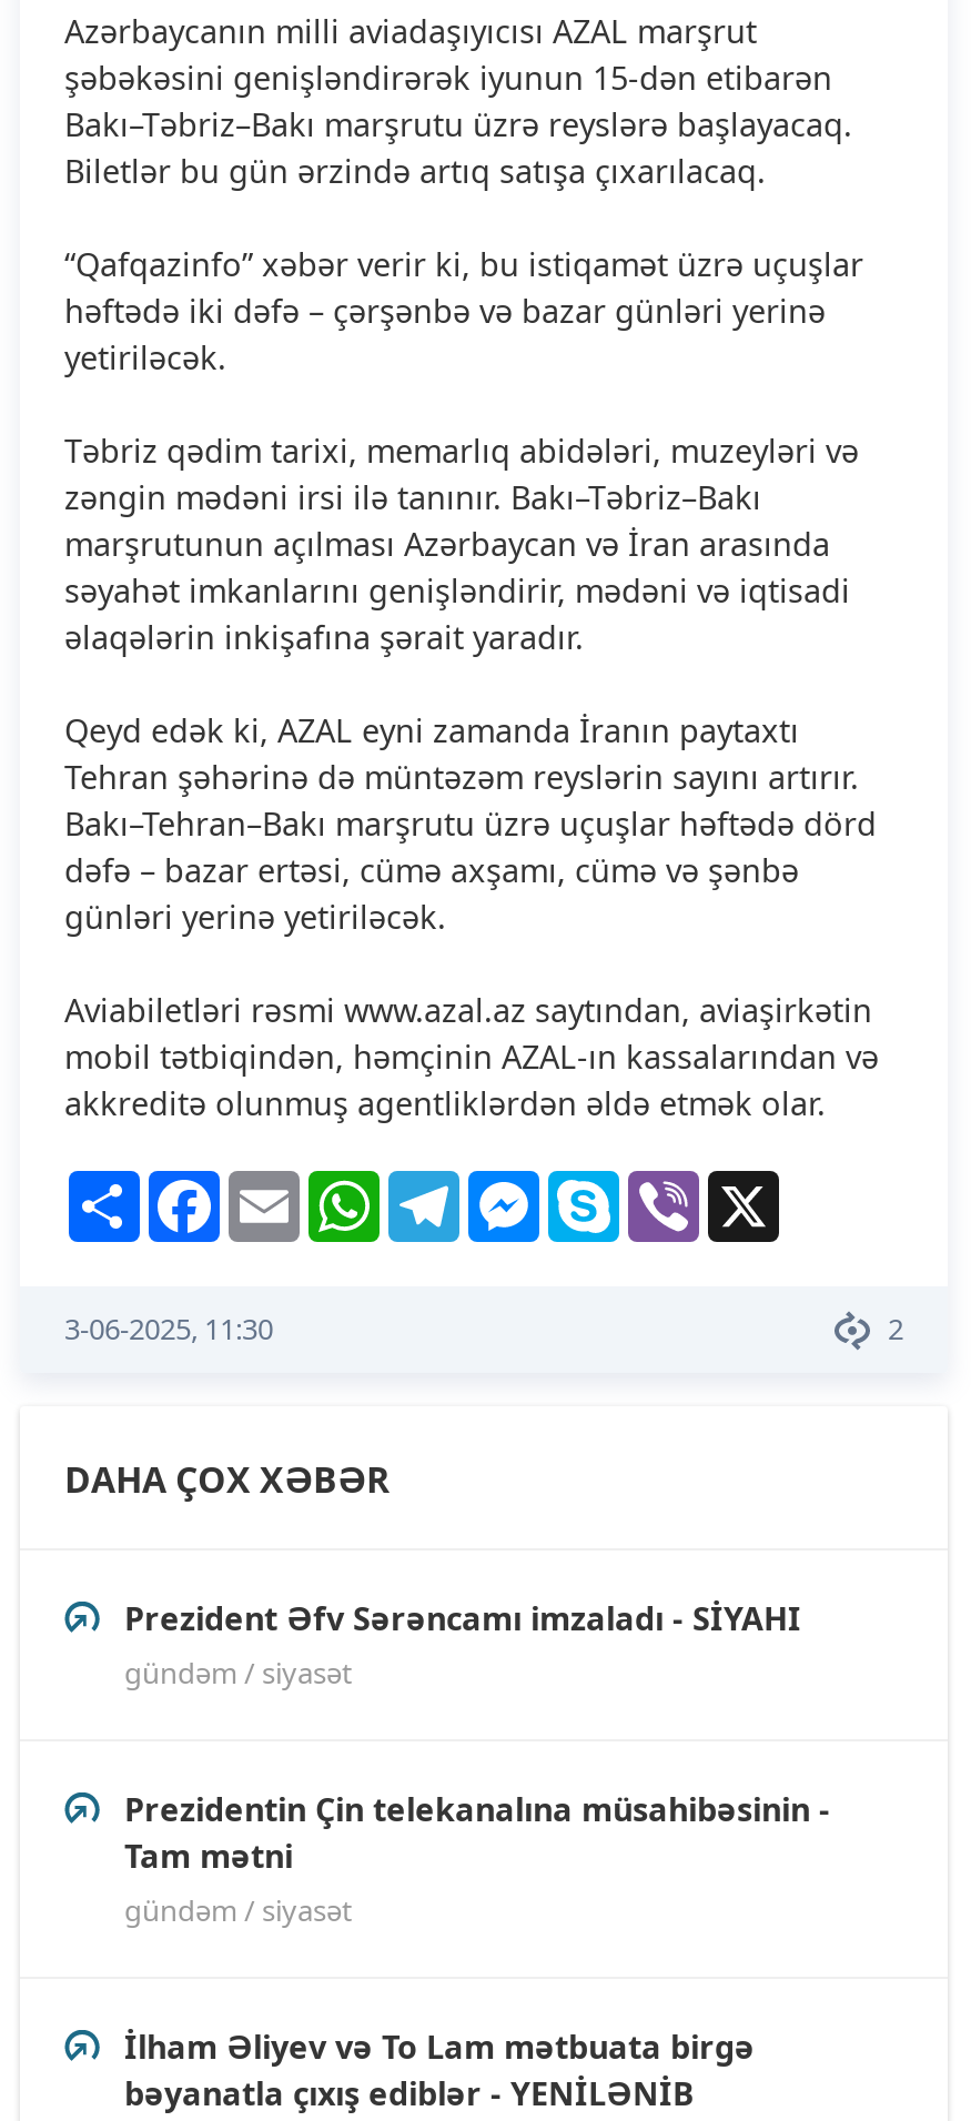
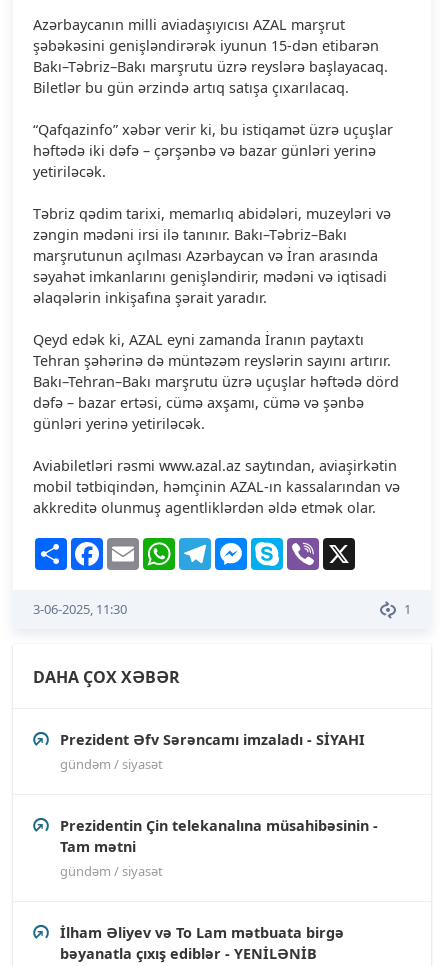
- 2
+ 1
